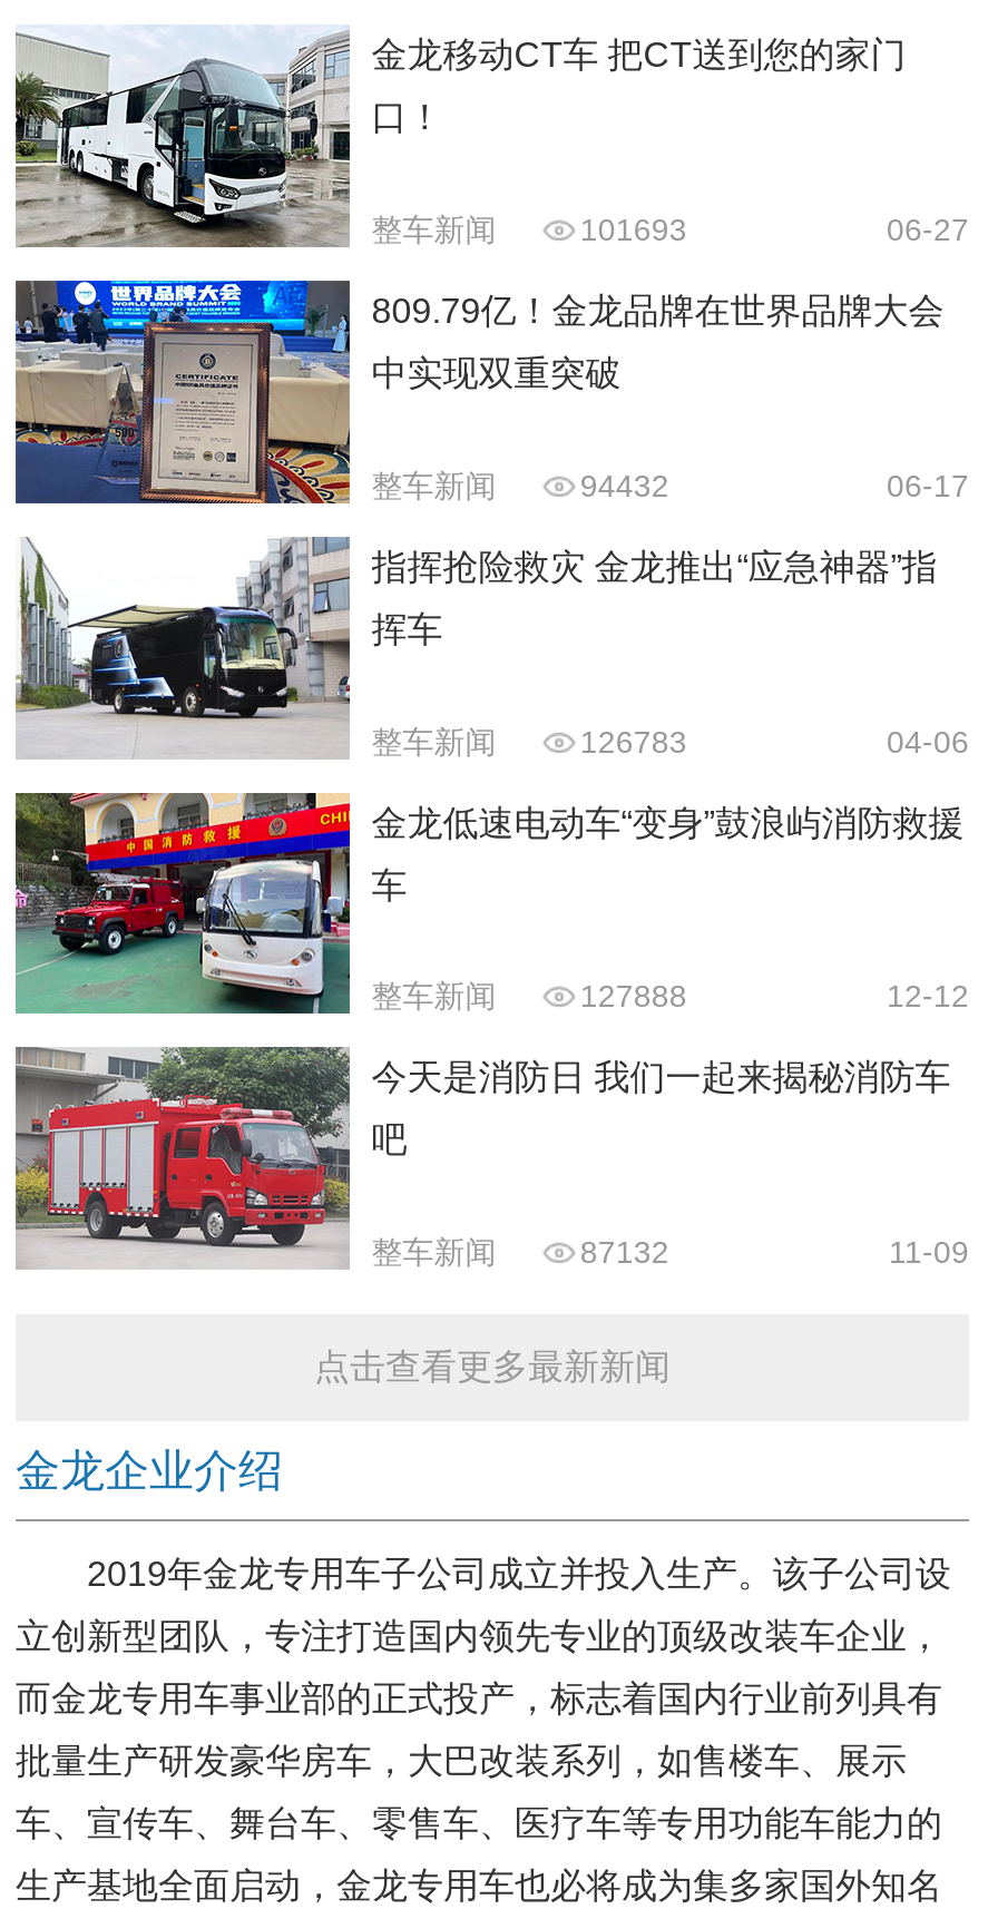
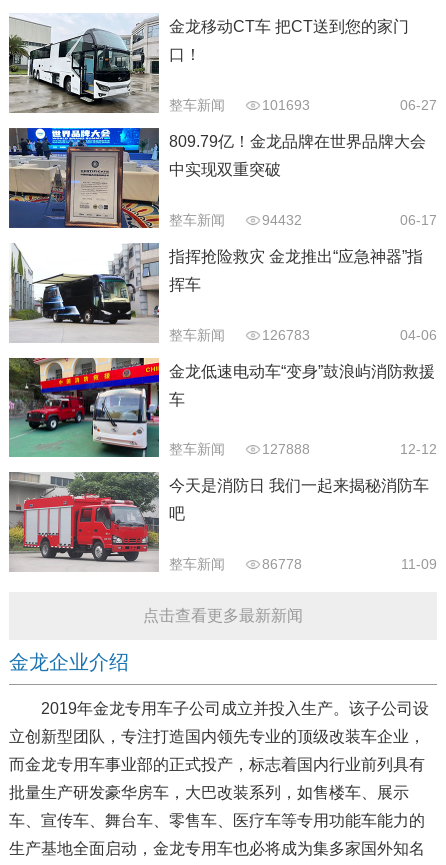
- 87132
+ 86778
